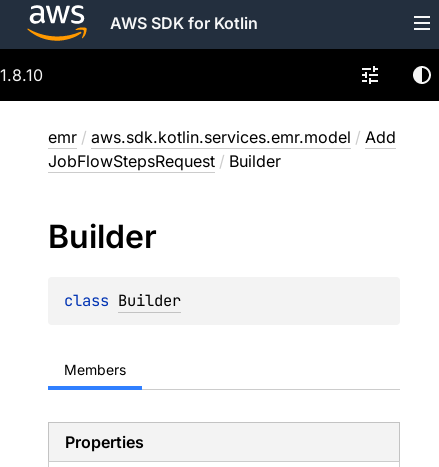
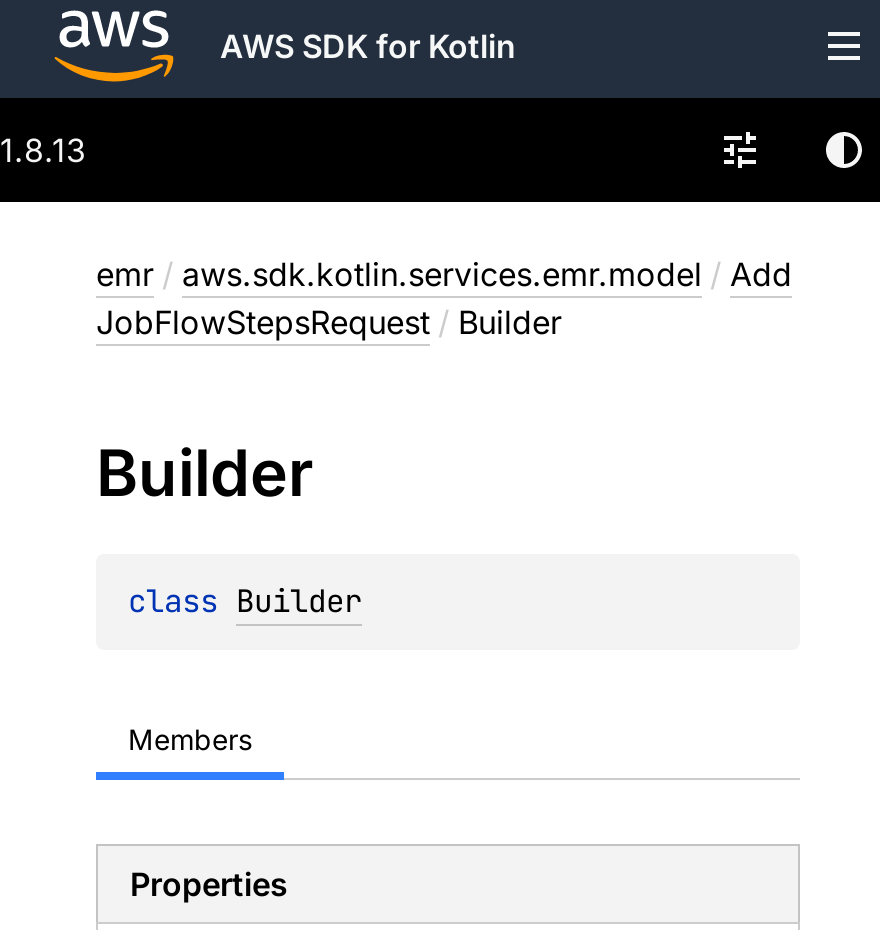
- 1.8.10
+ 1.8.13
